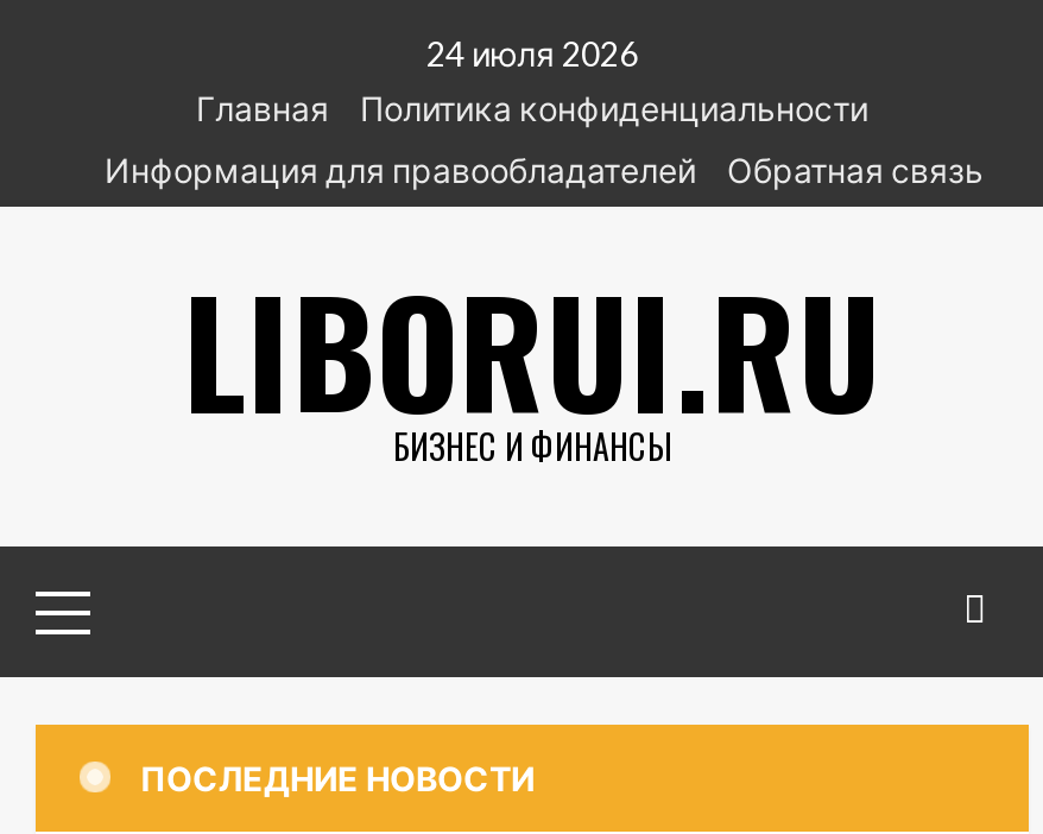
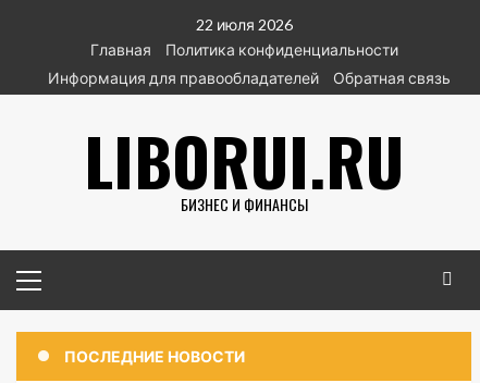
- 24 июля 2026
+ 22 июля 2026
